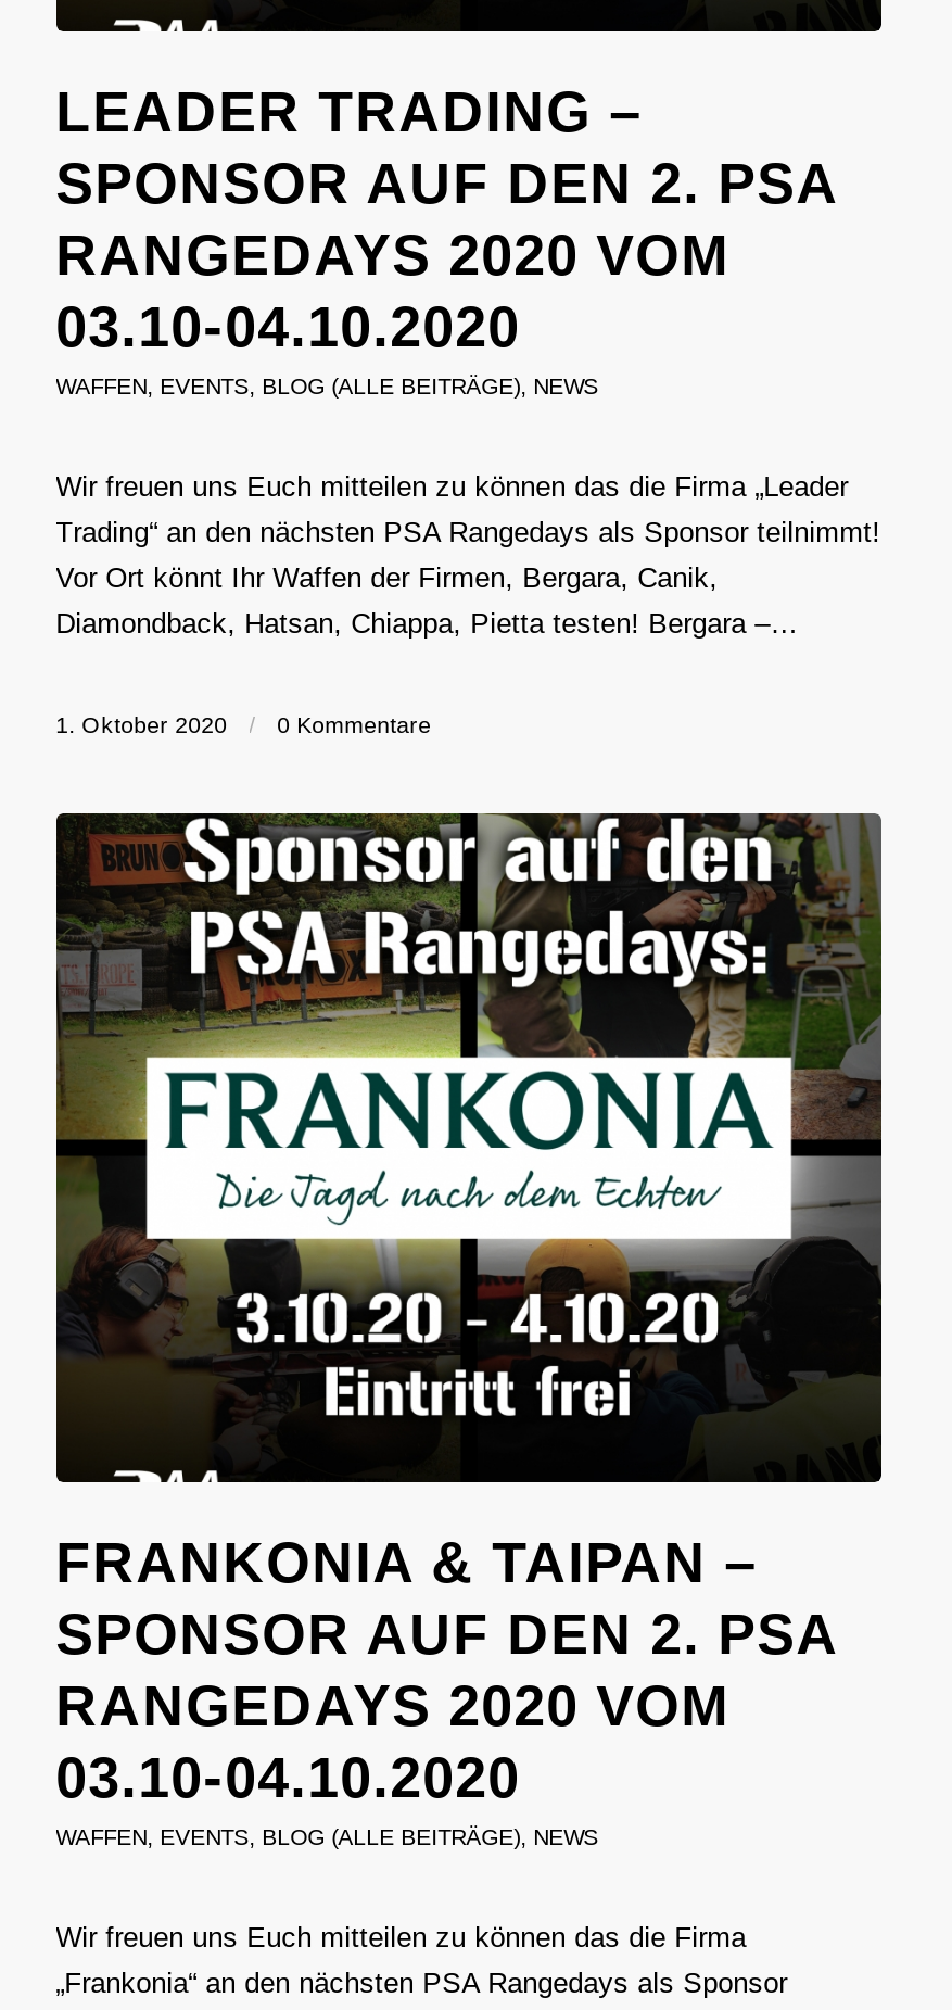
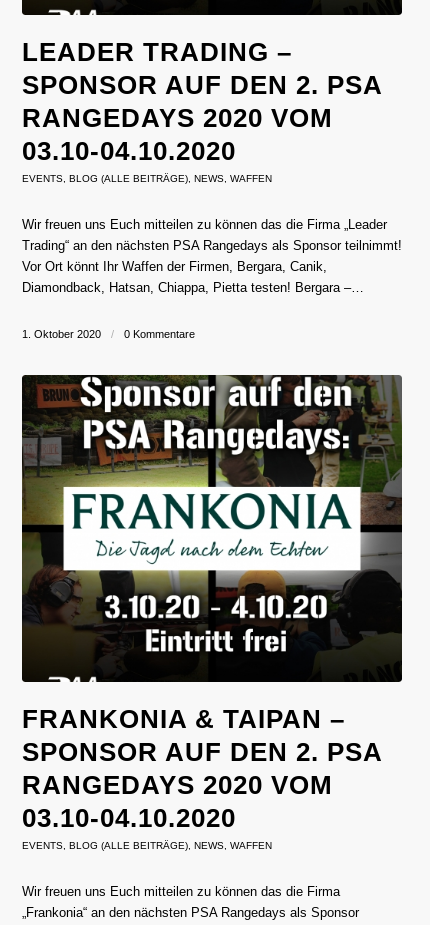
- WAFFEN, EVENTS, BLOG (ALLE BEITRÄGE), NEWS
+ EVENTS, BLOG (ALLE BEITRÄGE), NEWS, WAFFEN

- WAFFEN, EVENTS, BLOG (ALLE BEITRÄGE), NEWS
+ EVENTS, BLOG (ALLE BEITRÄGE), NEWS, WAFFEN
